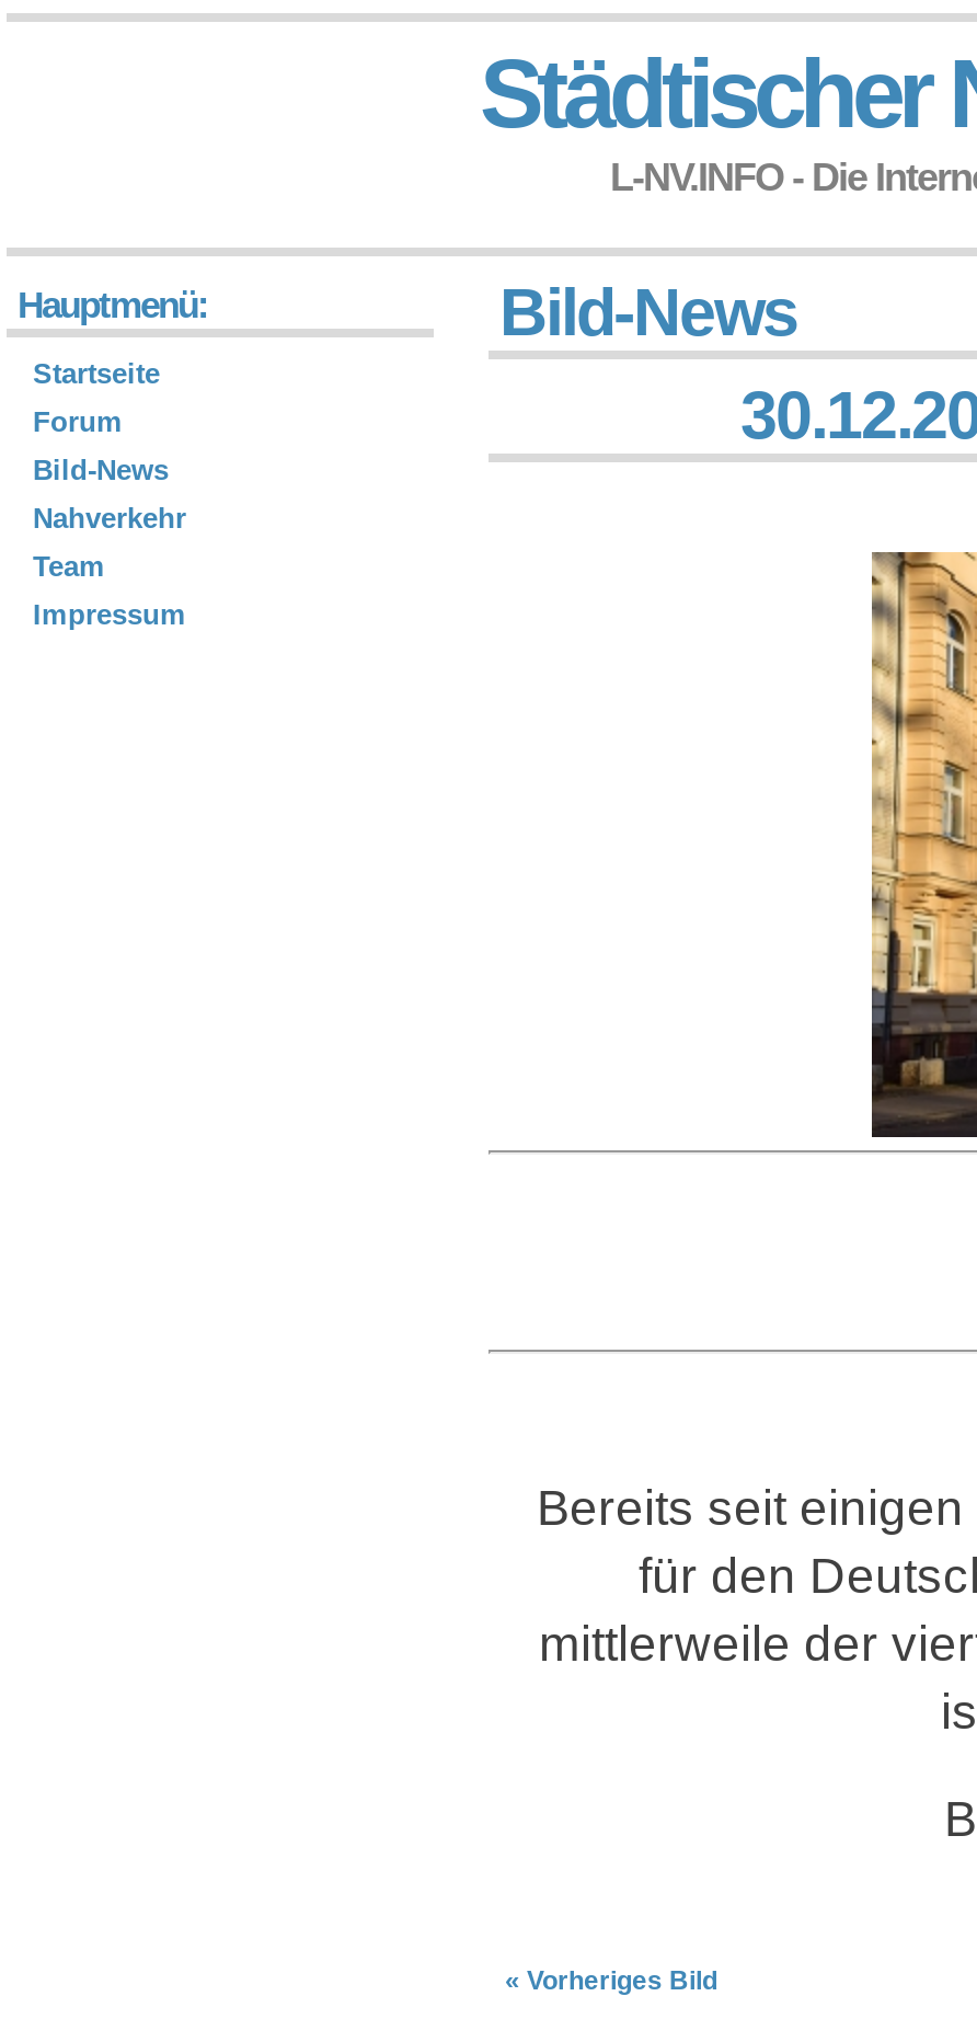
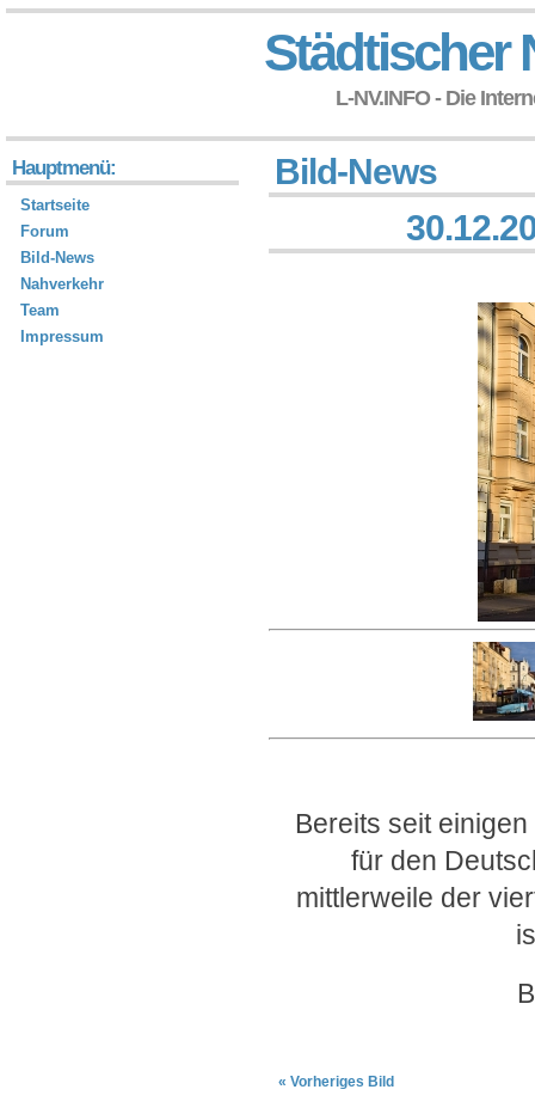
+ [image]
